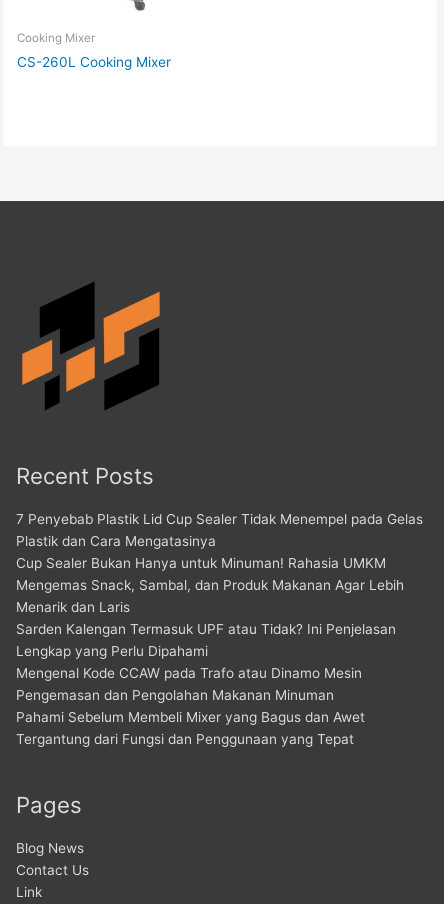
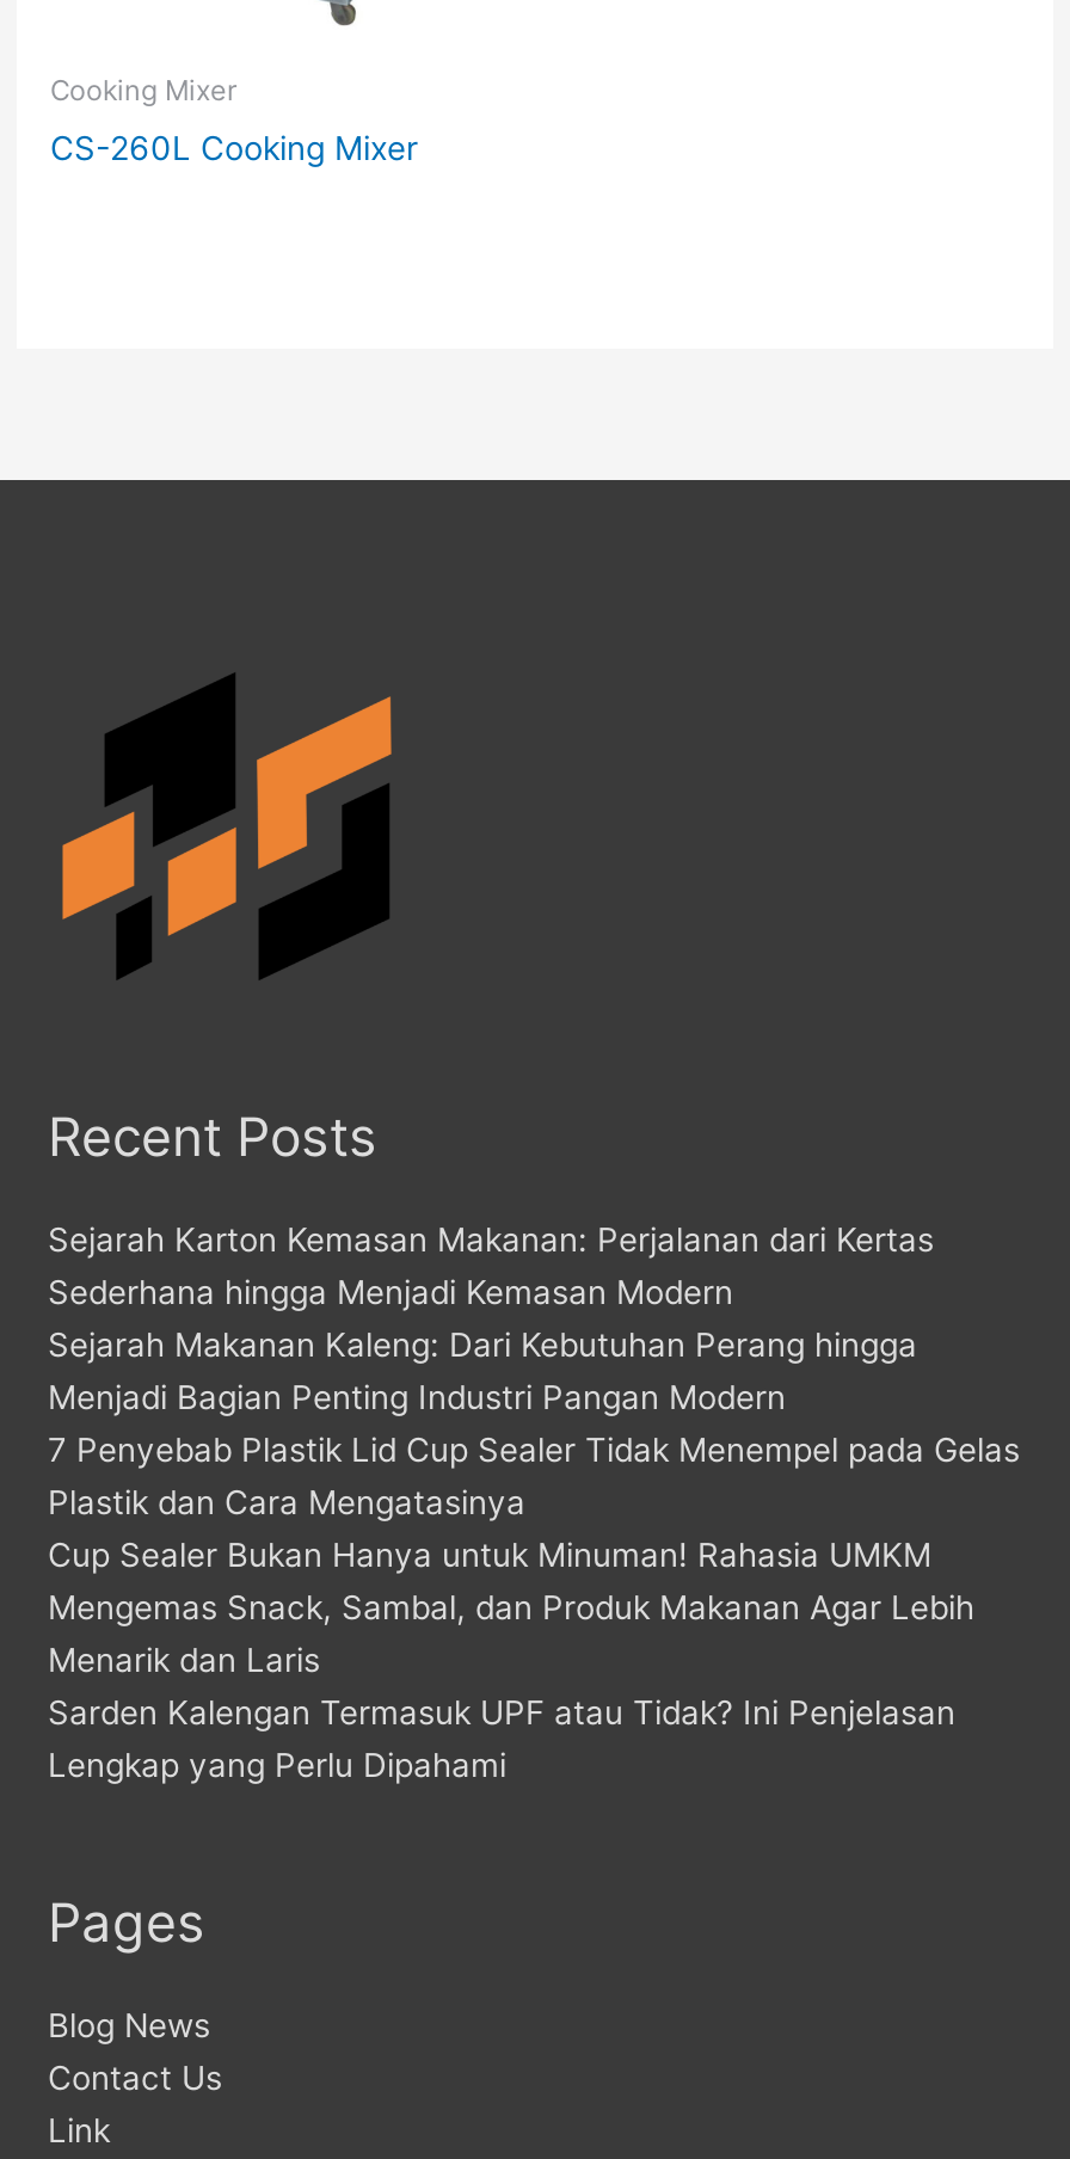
+ Sejarah Karton Kemasan Makanan: Perjalanan dari Kertas
+ Sederhana hingga Menjadi Kemasan Modern
+ Sejarah Makanan Kaleng: Dari Kebutuhan Perang hingga
+ Menjadi Bagian Penting Industri Pangan Modern

moved down: 7 Penyebab Plastik Lid Cup Sealer Tidak Menempel pada Gelas | Plastik dan Cara Mengatasinya | Cup Sealer Bukan Hanya untuk Minuman! Rahasia UMKM | Mengemas Snack, Sambal, dan Produk Makanan Agar Lebih | Menarik dan Laris | Sarden Kalengan Termasuk UPF atau Tidak? Ini Penjelasan | Lengkap yang Perlu Dipahami

- Mengenal Kode CCAW pada Trafo atau Dinamo Mesin
- Pengemasan dan Pengolahan Makanan Minuman
- Pahami Sebelum Membeli Mixer yang Bagus dan Awet
- Tergantung dari Fungsi dan Penggunaan yang Tepat
